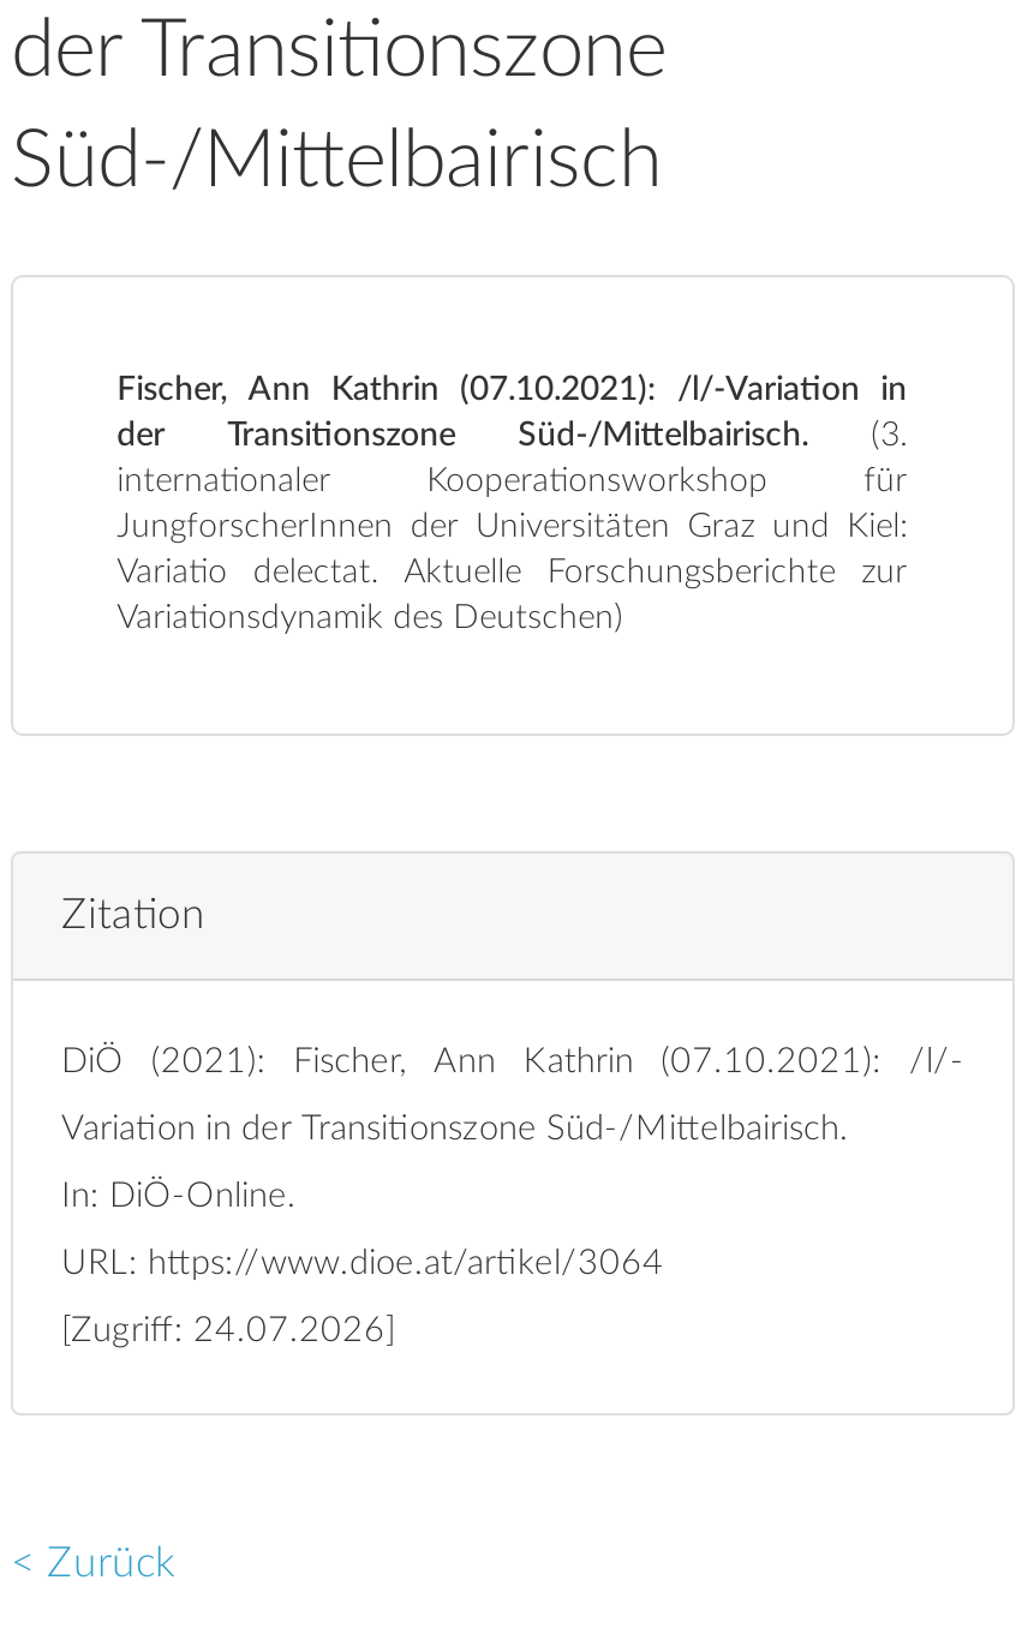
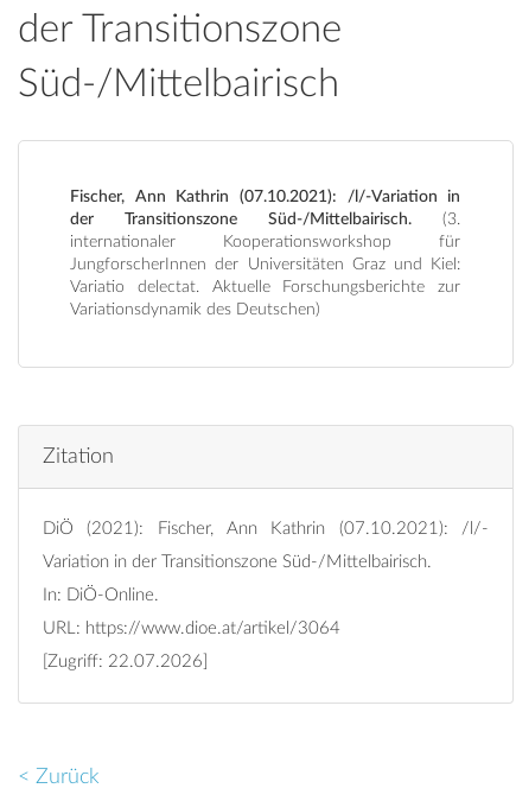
- [Zugriff: 24.07.2026]
+ [Zugriff: 22.07.2026]
